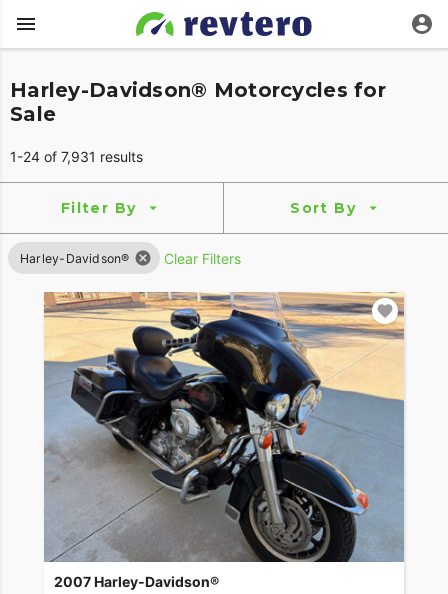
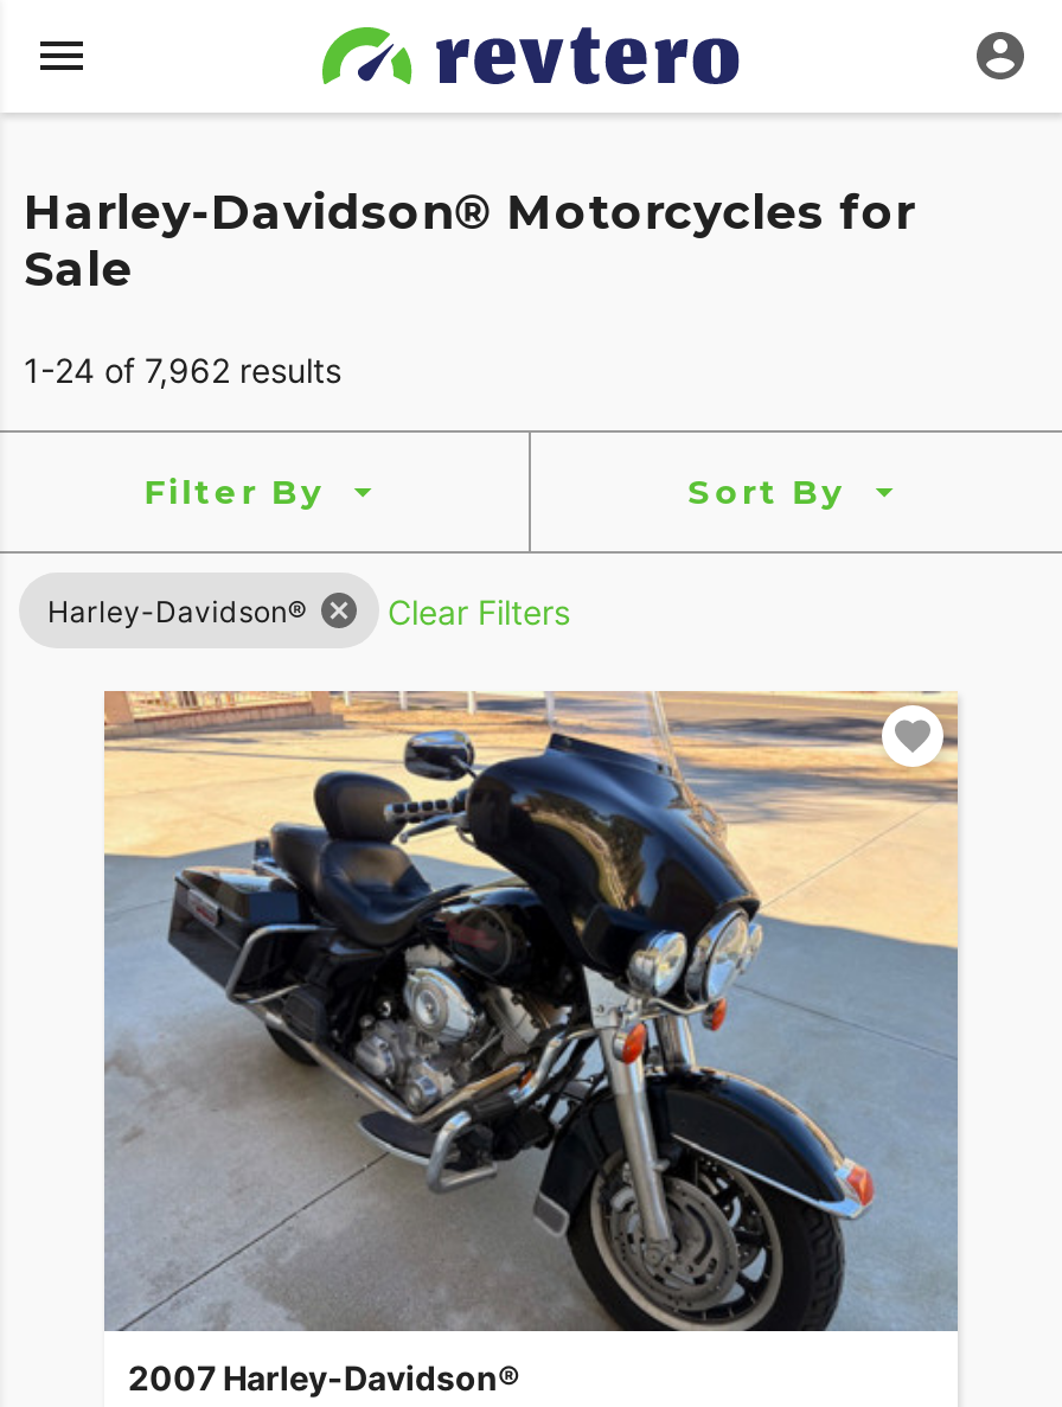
- 1-24 of 7,931 results
+ 1-24 of 7,962 results
